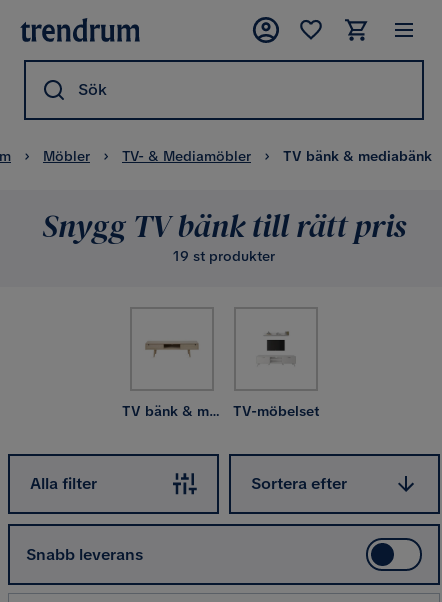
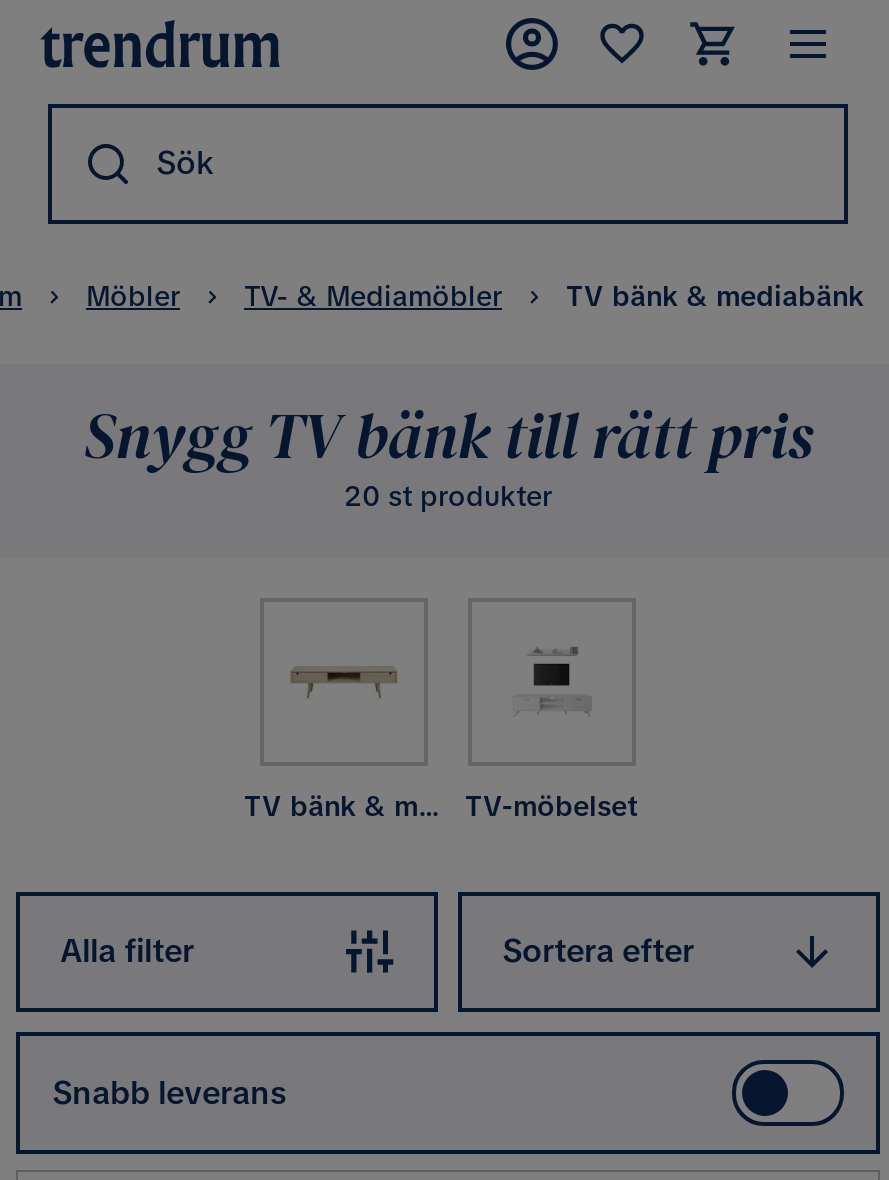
- 19 st produkter
+ 20 st produkter
